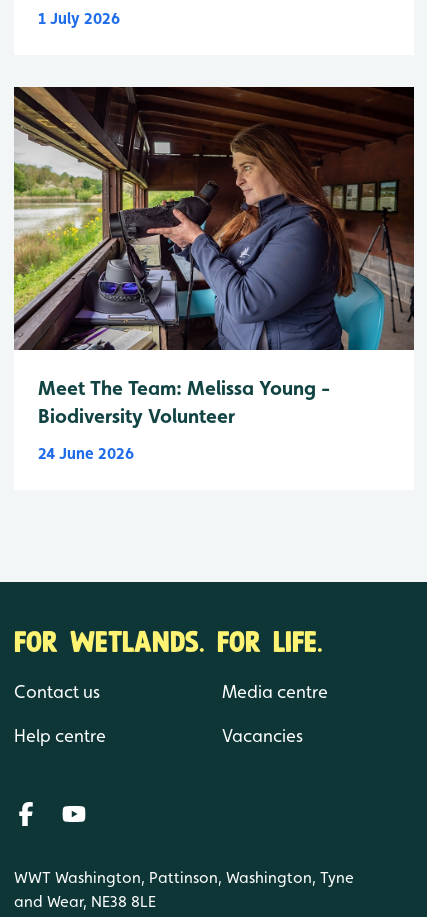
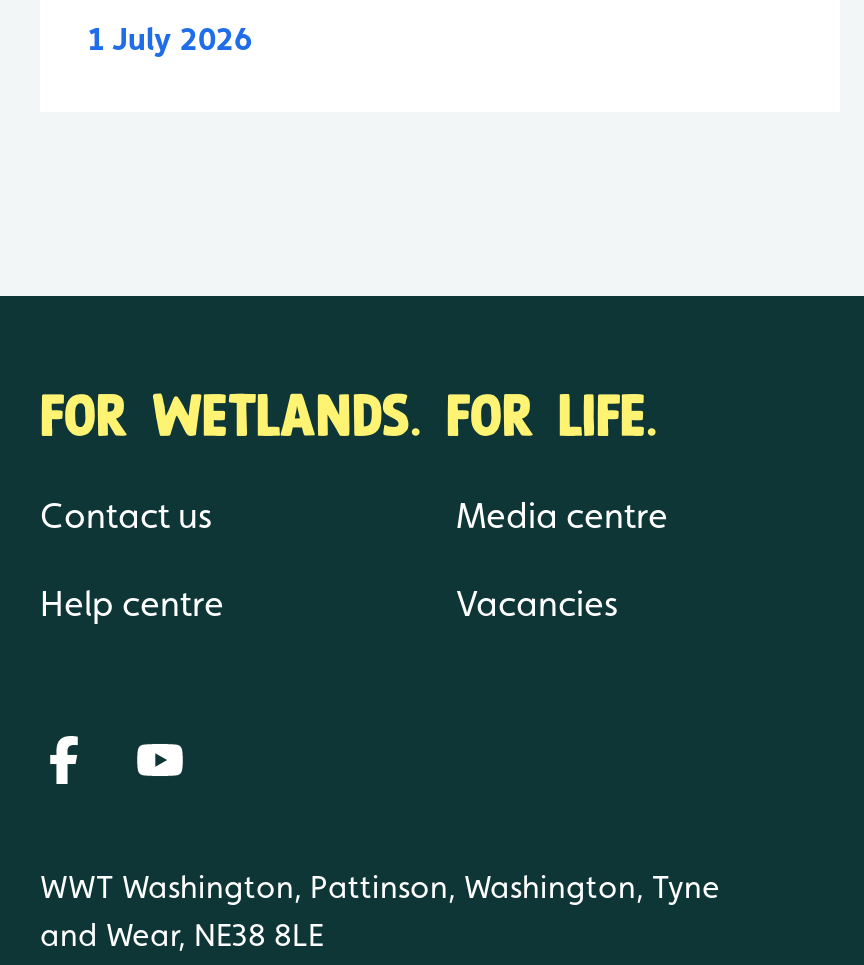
- [image]
- Meet The Team: Melissa Young -
- Biodiversity Volunteer
- 24 June 2026
